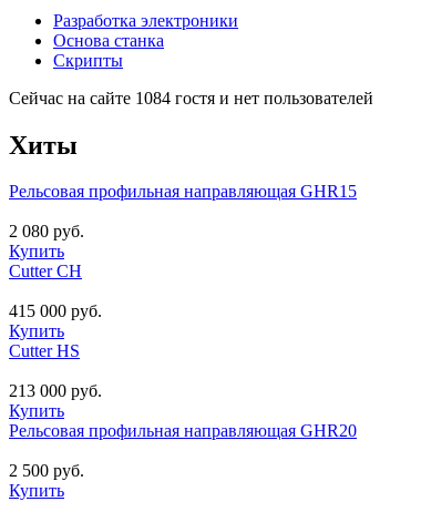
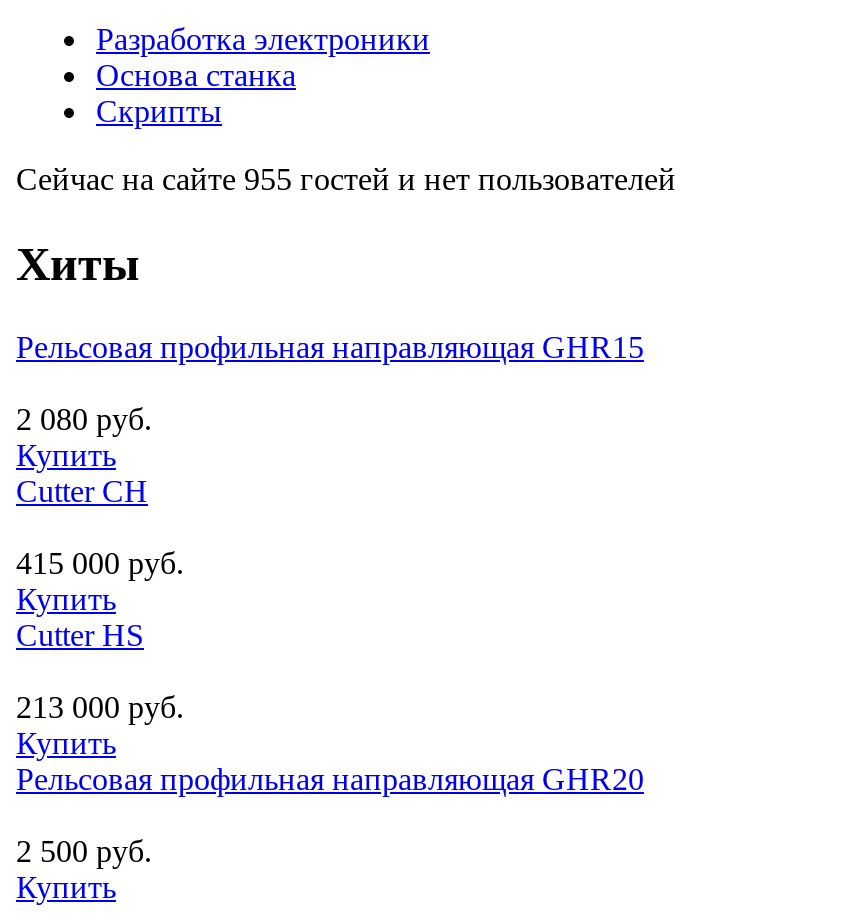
- Сейчас на сайте 1084 гостя и нет пользователей
+ Сейчас на сайте 955 гостей и нет пользователей
